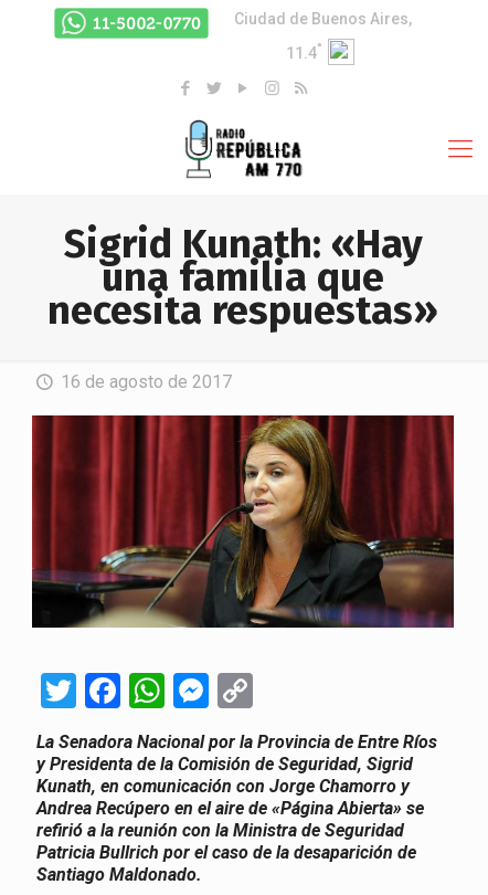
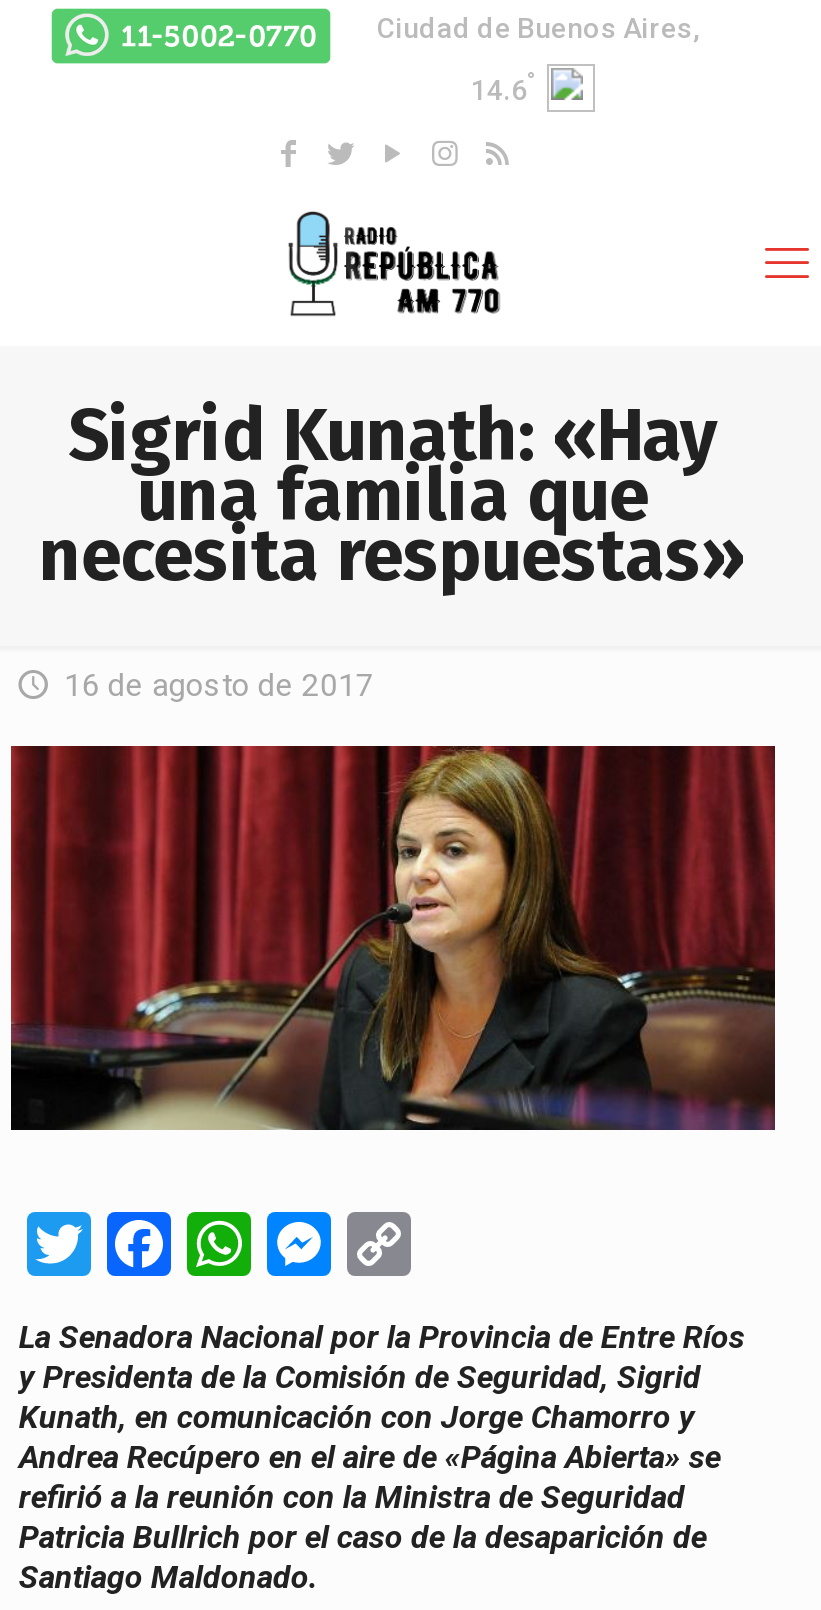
- 11.4°
+ 14.6°
